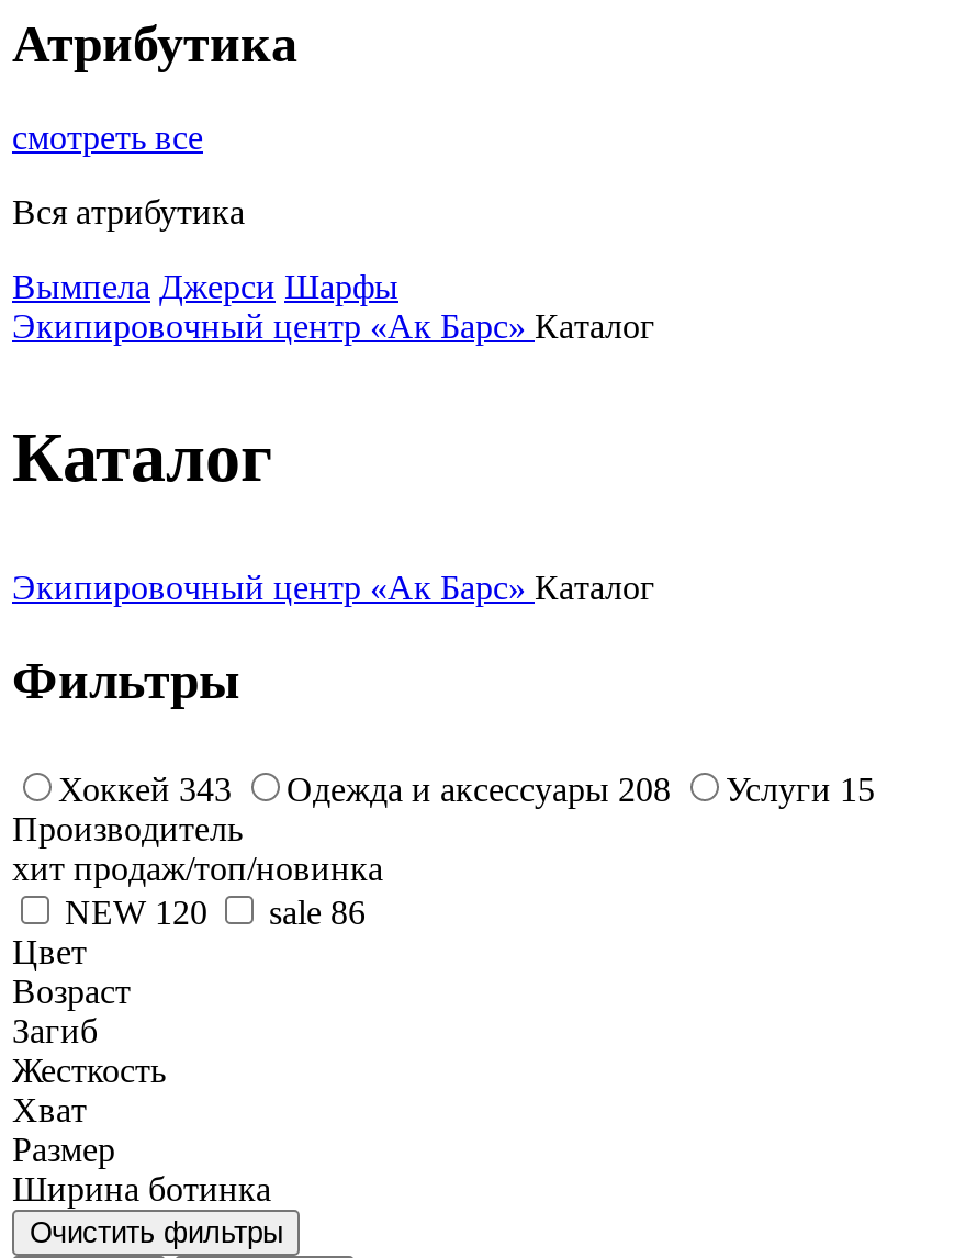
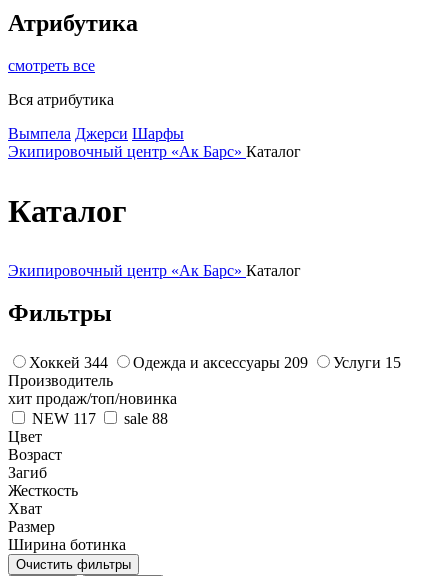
- Хоккей 343
+ Хоккей 344

- Одежда и аксессуары 208
+ Одежда и аксессуары 209

- NEW 120
+ NEW 117

- sale 86
+ sale 88
